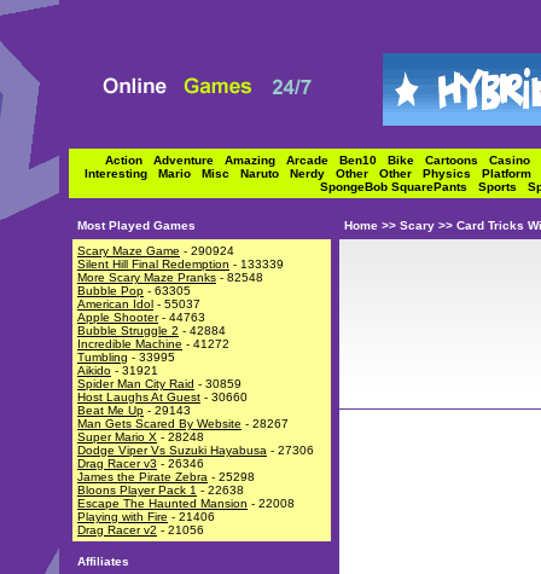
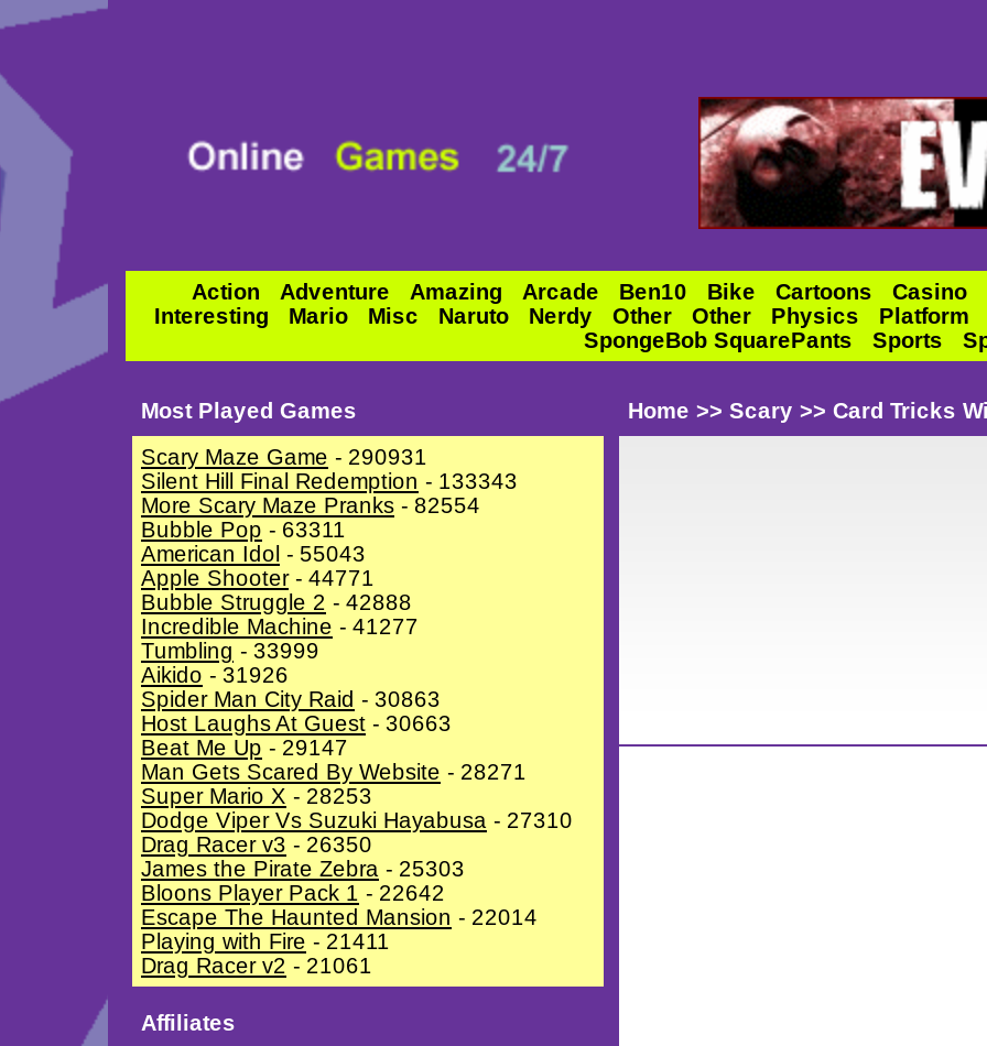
- [image]
+ [image]

- Scary Maze Game - 290924
+ Scary Maze Game - 290931

- Silent Hill Final Redemption - 133339
+ Silent Hill Final Redemption - 133343

- More Scary Maze Pranks-82548
+ More Scary Maze Pranks-82554

- Bubble Pop-63305
+ Bubble Pop-63311

- American Idol - 55037
+ American Idol - 55043

- Apple Shooter - 44763
+ Apple Shooter - 44771

- Bubble Struggle 2 - 42884
+ Bubble Struggle 2 - 42888

- Incredible Machine - 41272
+ Incredible Machine - 41277

- Tumbling-33995
+ Tumbling-33999

- Aikido-31921
+ Aikido-31926

- Spider Man City Raid - 30859
+ Spider Man City Raid - 30863

- Host Laughs At Guest - 30660
+ Host Laughs At Guest - 30663

- Beat Me Up-29143
+ Beat Me Up-29147

- Man Gets Scared By Website - 28267
+ Man Gets Scared By Website - 28271

- Super Mario X-28248
+ Super Mario X-28253

- Dodge Viper Vs Suzuki Hayabusa - 27306
+ Dodge Viper Vs Suzuki Hayabusa - 27310

- Drag Racer v3-26346
+ Drag Racer v3-26350

- James the Pirate Zebra - 25298
+ James the Pirate Zebra - 25303

- Bloons Player Pack 1-22638
+ Bloons Player Pack 1-22642

- Escape The Haunted Mansion - 22008
+ Escape The Haunted Mansion - 22014

- Playing with Fire-21406
+ Playing with Fire-21411

- Drag Racer v2-21056
+ Drag Racer v2-21061
